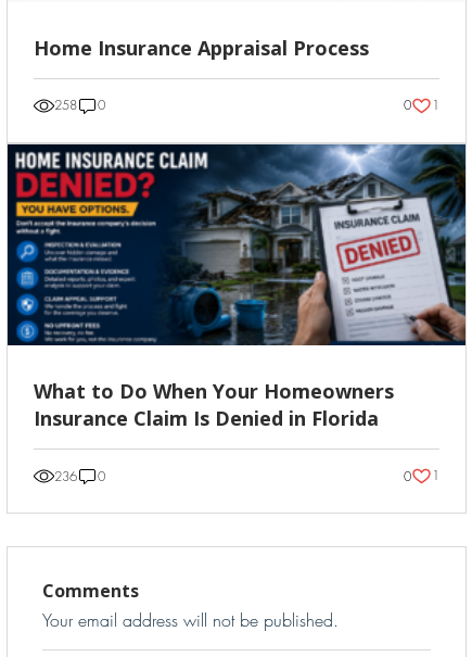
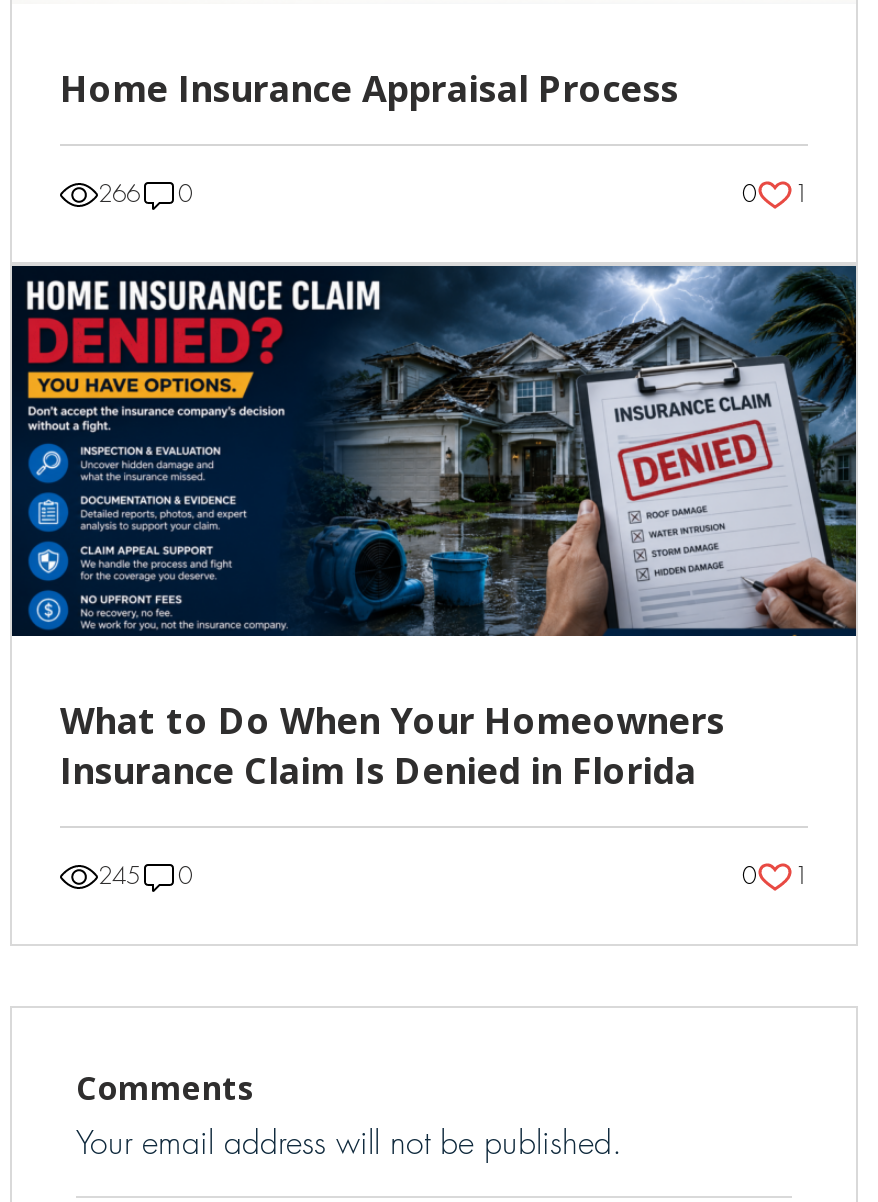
- 258
+ 266

- 236
+ 245
